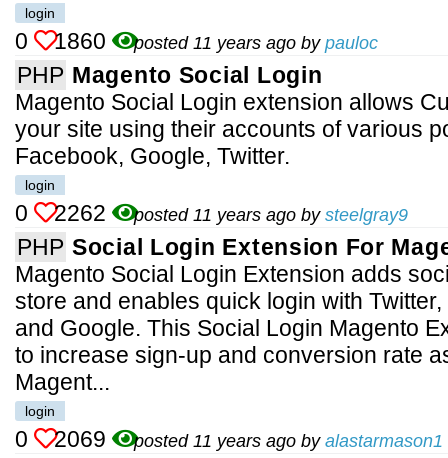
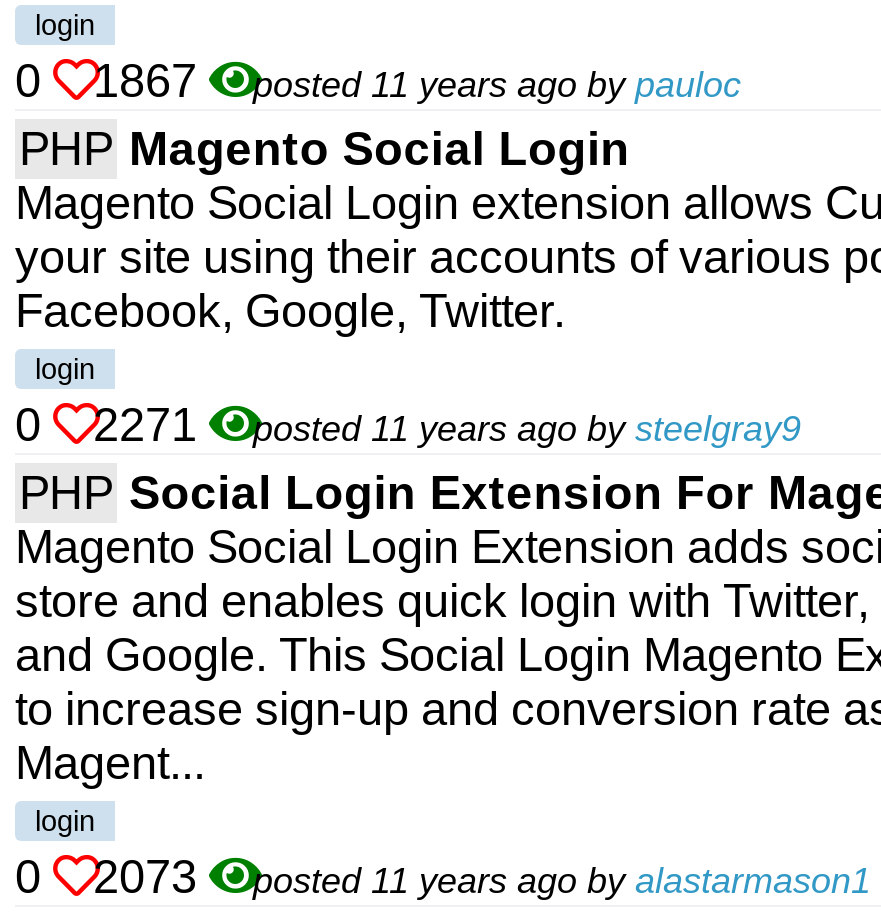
- 0 1860 posted 11 years ago by pauloc
+ 0 1867 posted 11 years ago by pauloc

- 0 2262 posted 11 years ago by steelgray9
+ 0 2271 posted 11 years ago by steelgray9

- 0 2069 posted 11 years ago by alastarmason1
+ 0 2073 posted 11 years ago by alastarmason1
